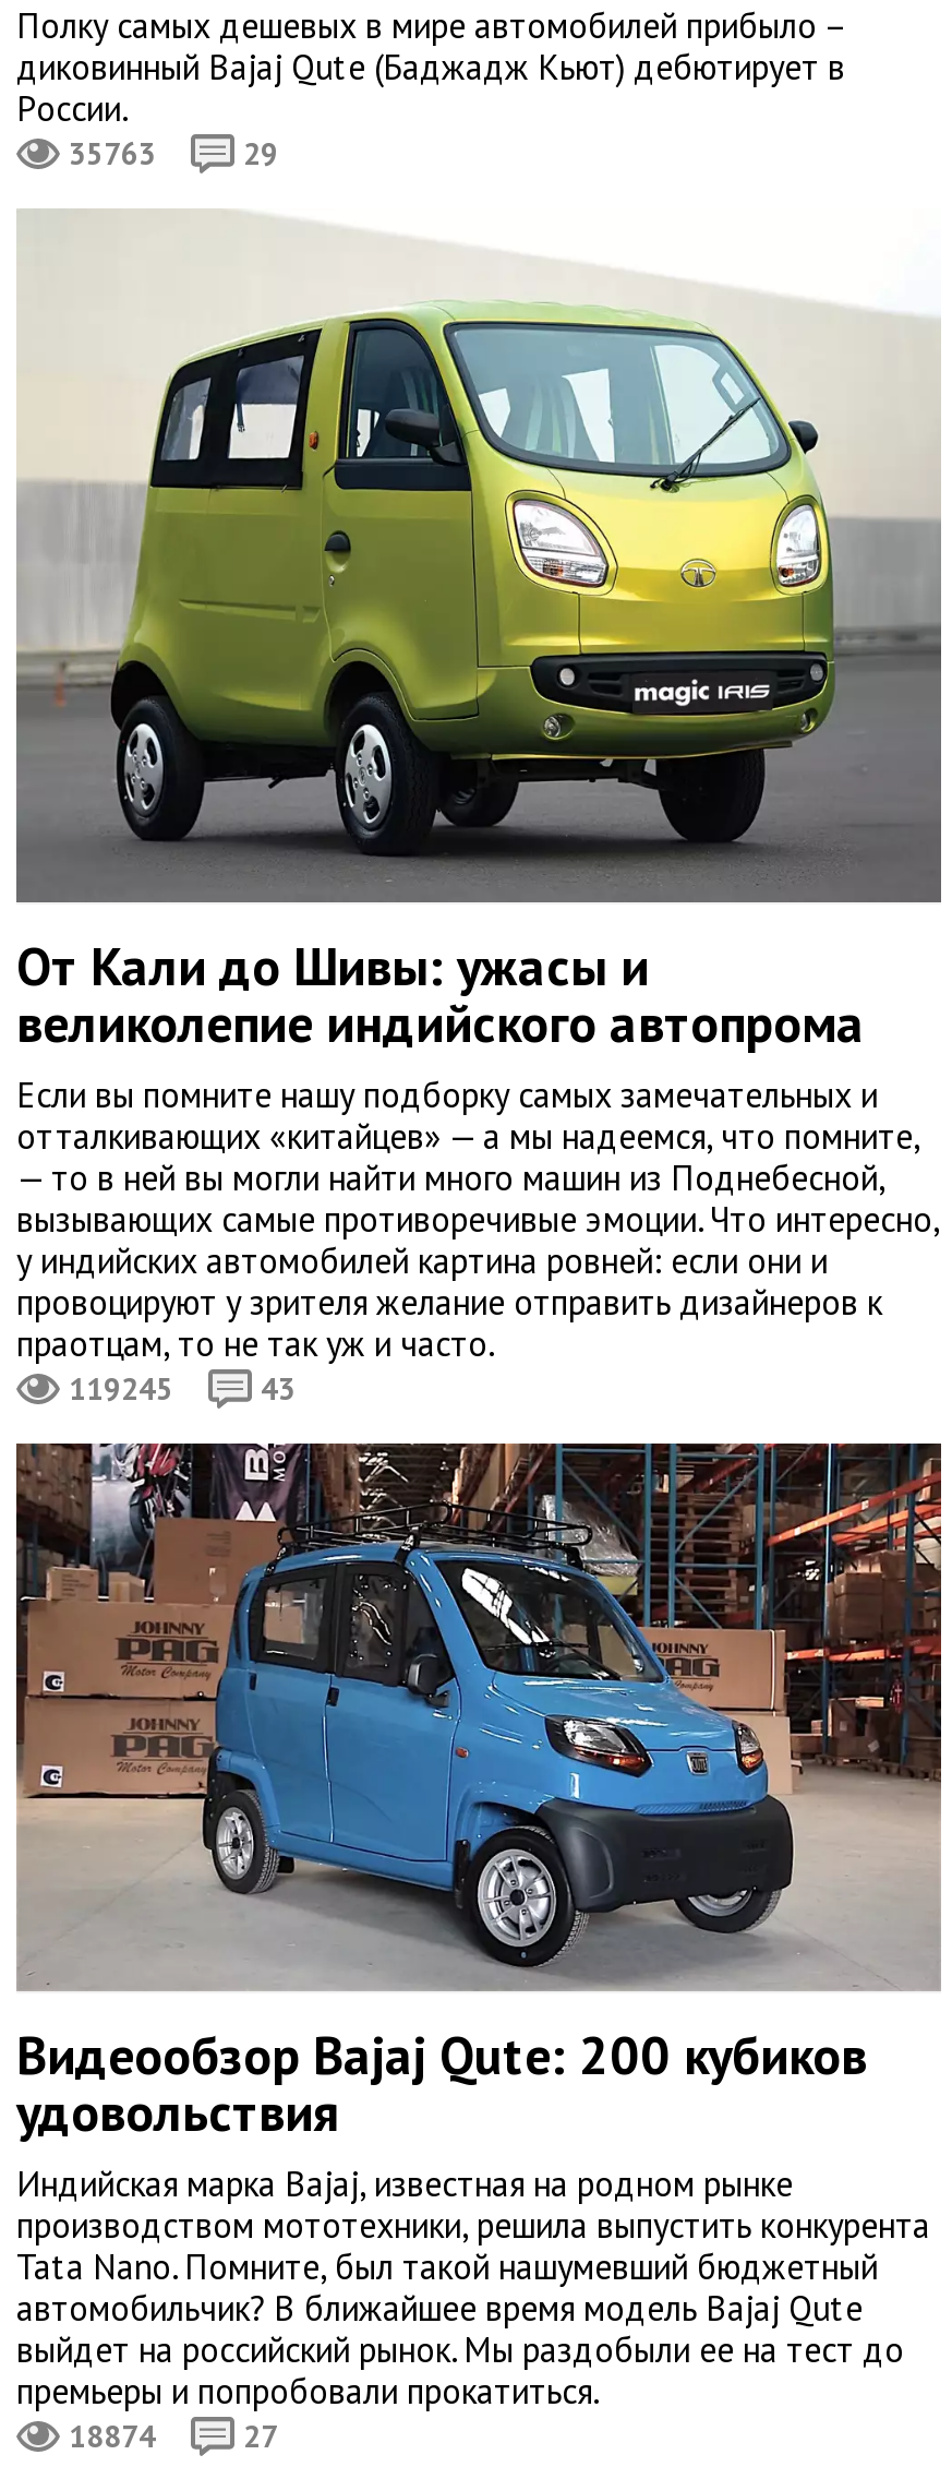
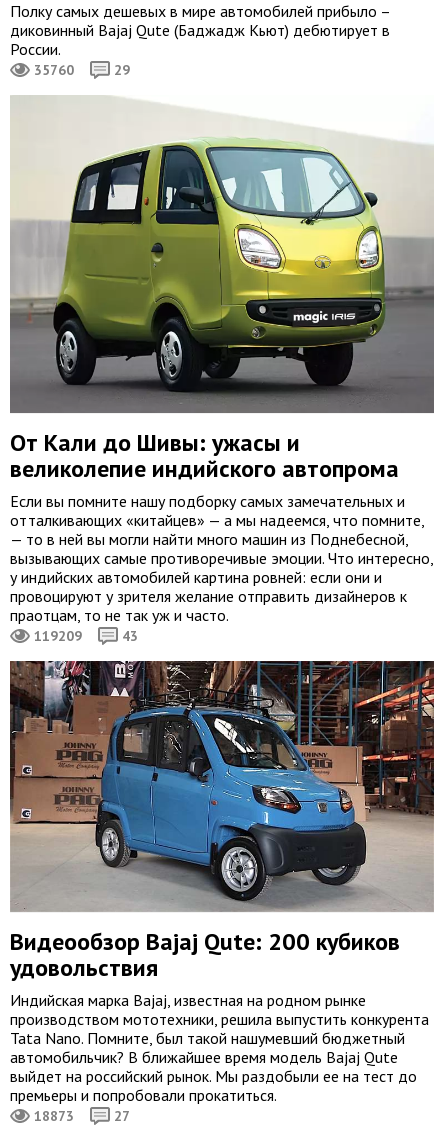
- 35763
+ 35760

- 119245
+ 119209

- 18874
+ 18873
